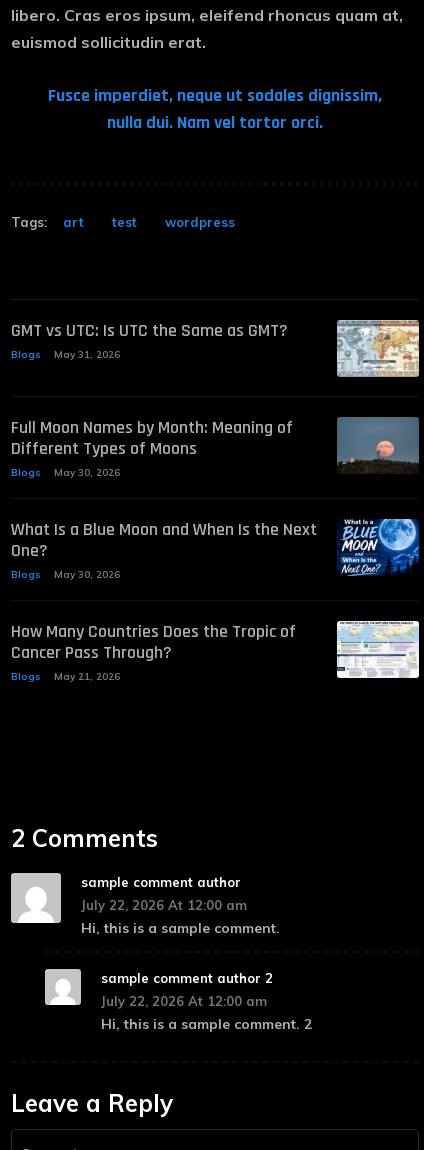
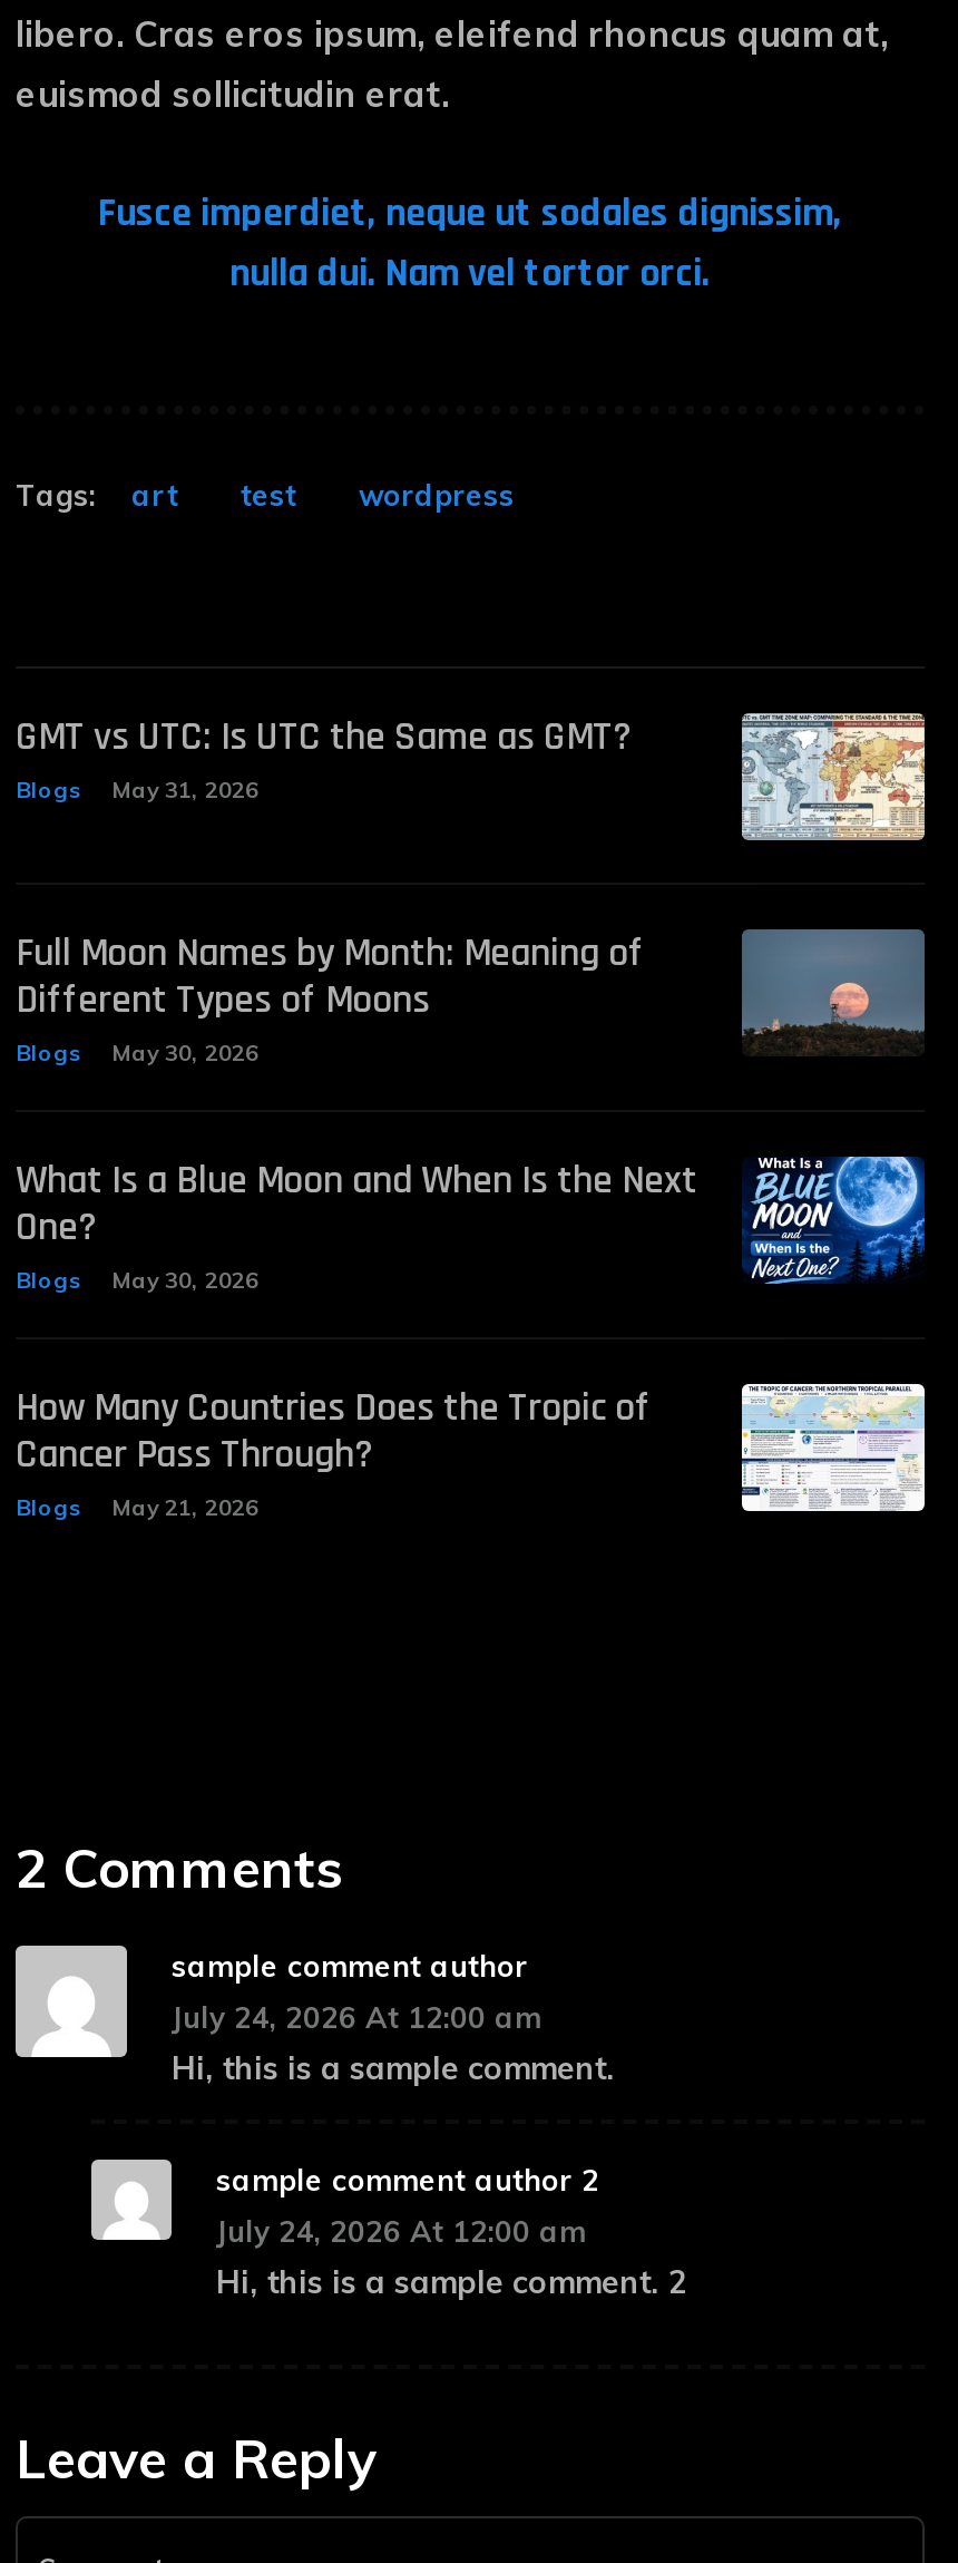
- July 22, 2026 At 12:00 am
+ July 24, 2026 At 12:00 am

- July 22, 2026 At 12:00 am
+ July 24, 2026 At 12:00 am
